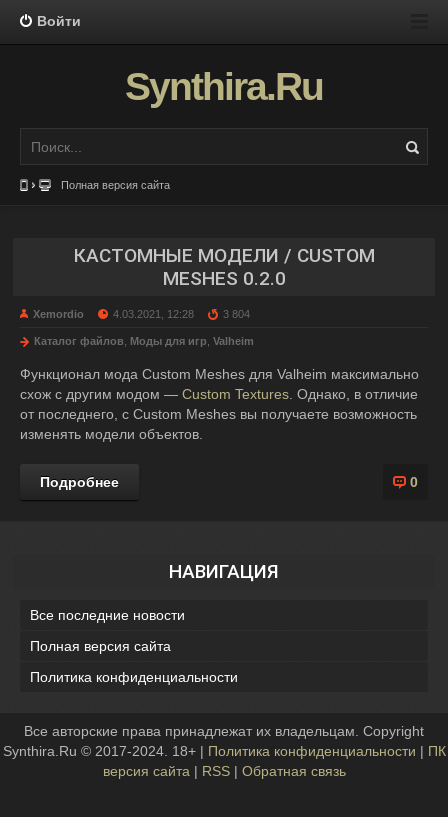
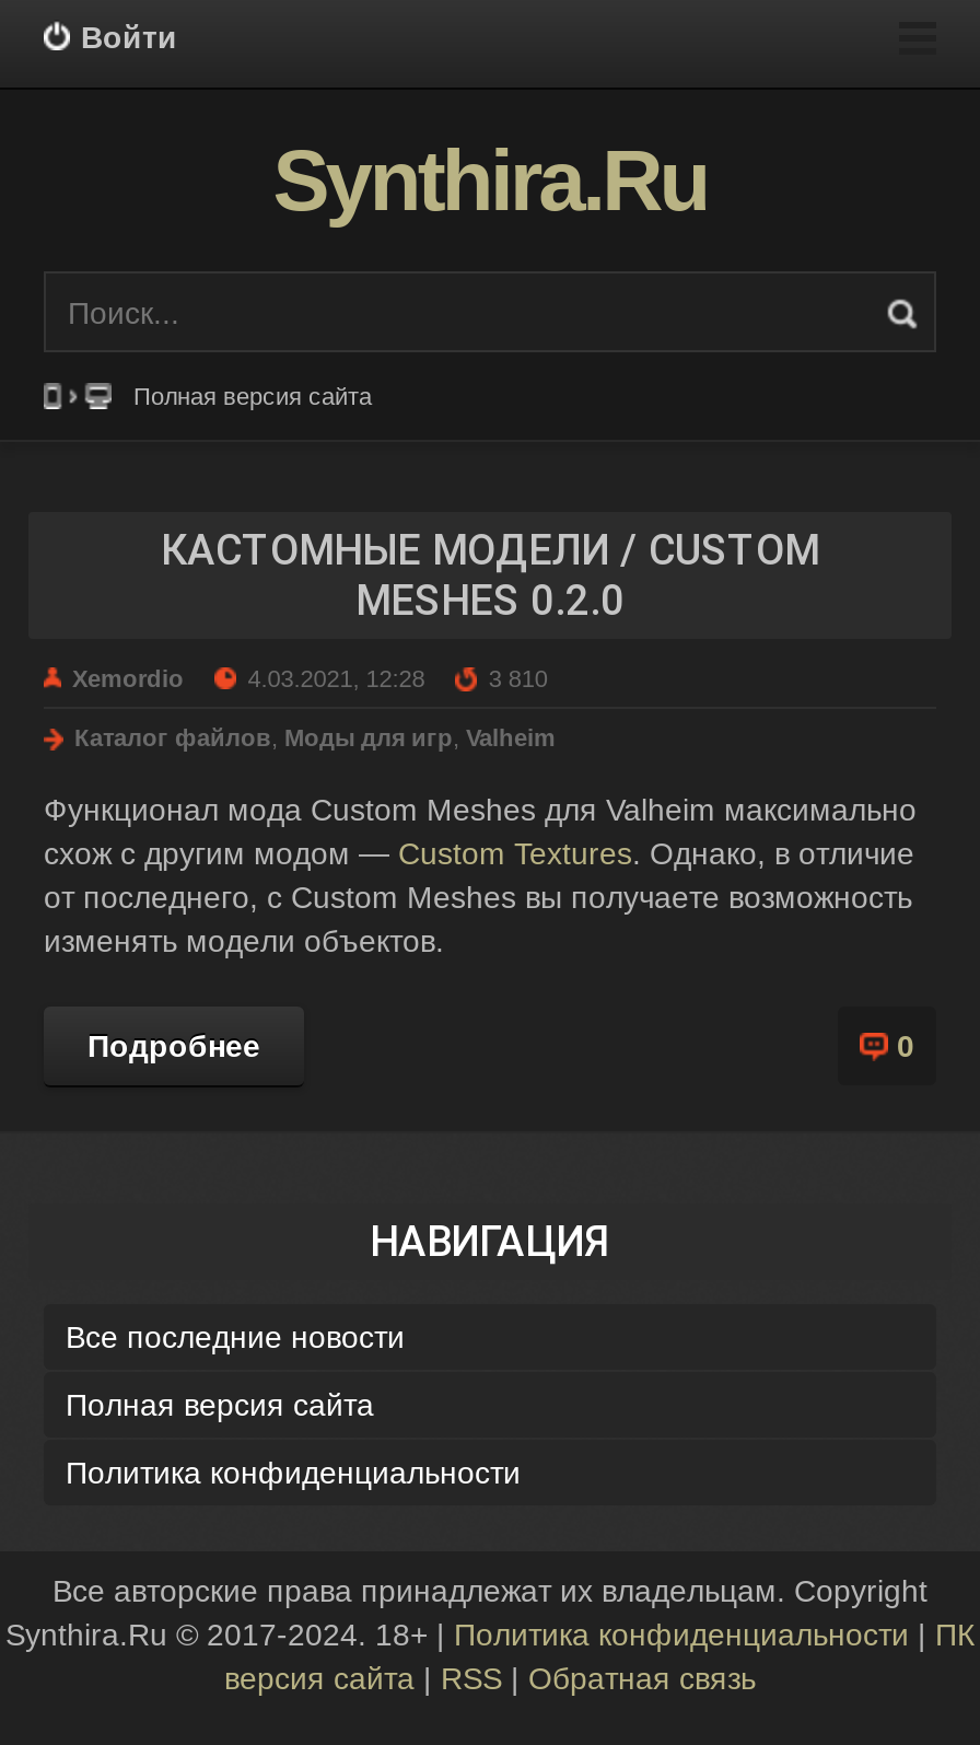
- 3 804
+ 3 810
